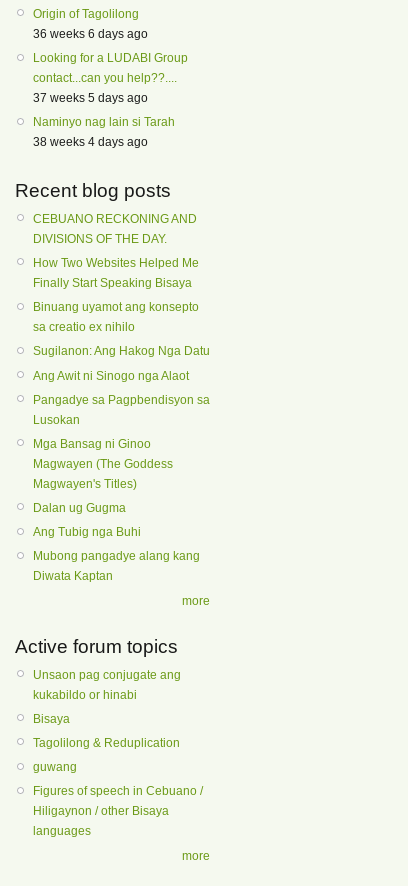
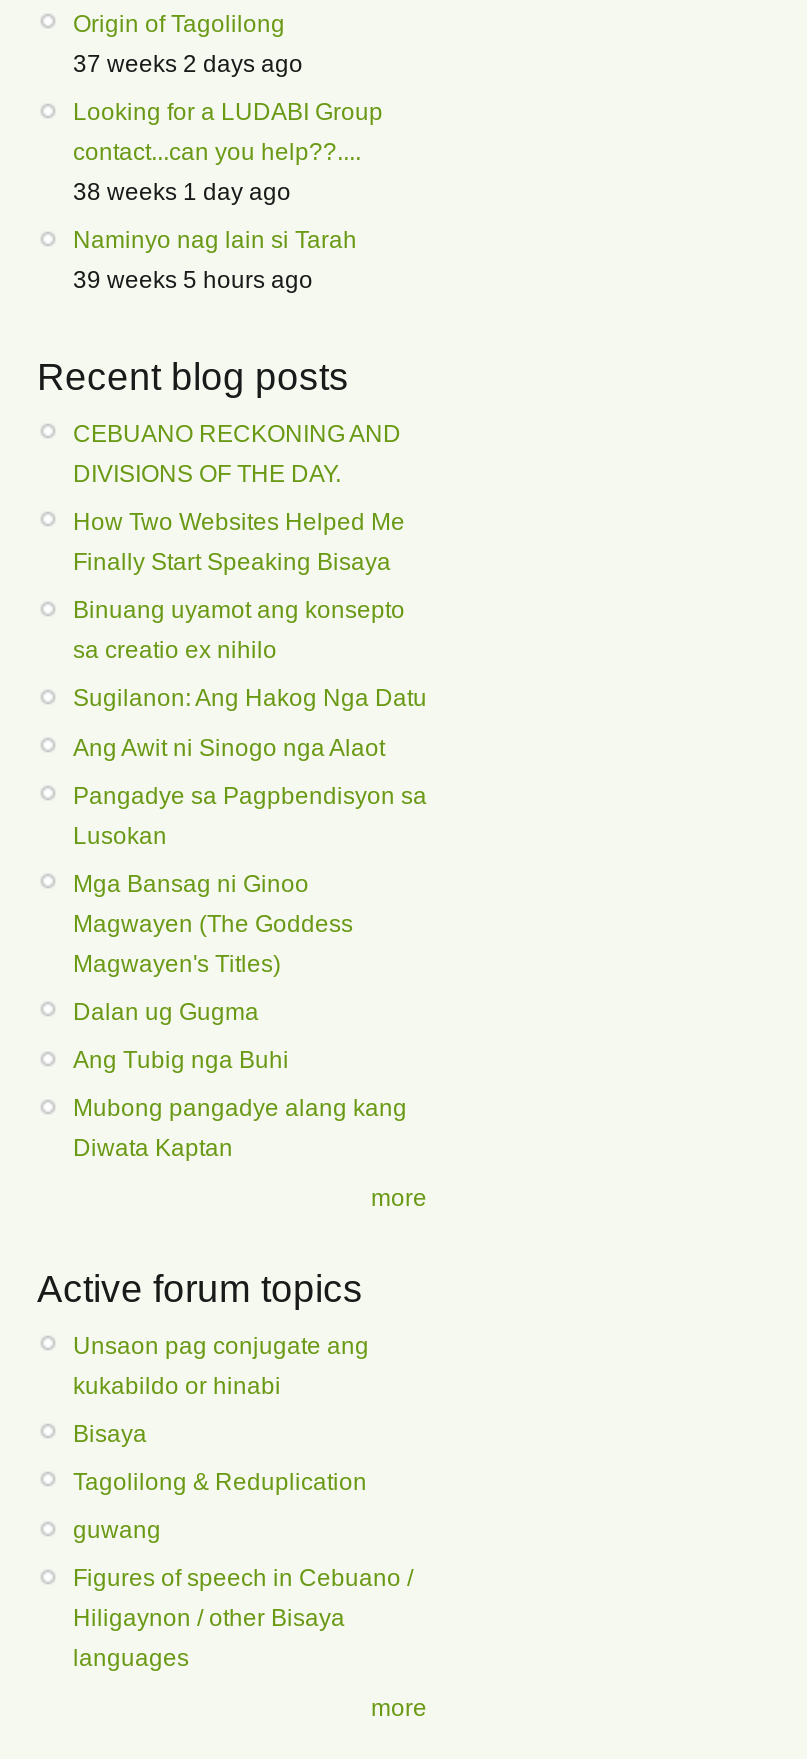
- 36 weeks 6 days ago
+ 37 weeks 2 days ago

- 37 weeks 5 days ago
+ 38 weeks 1 day ago

- 38 weeks 4 days ago
+ 39 weeks 5 hours ago
